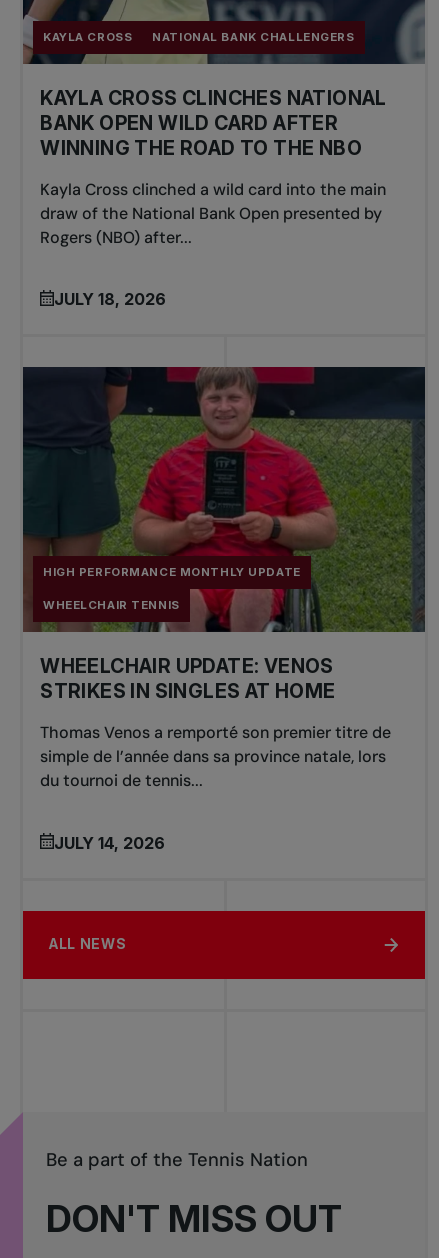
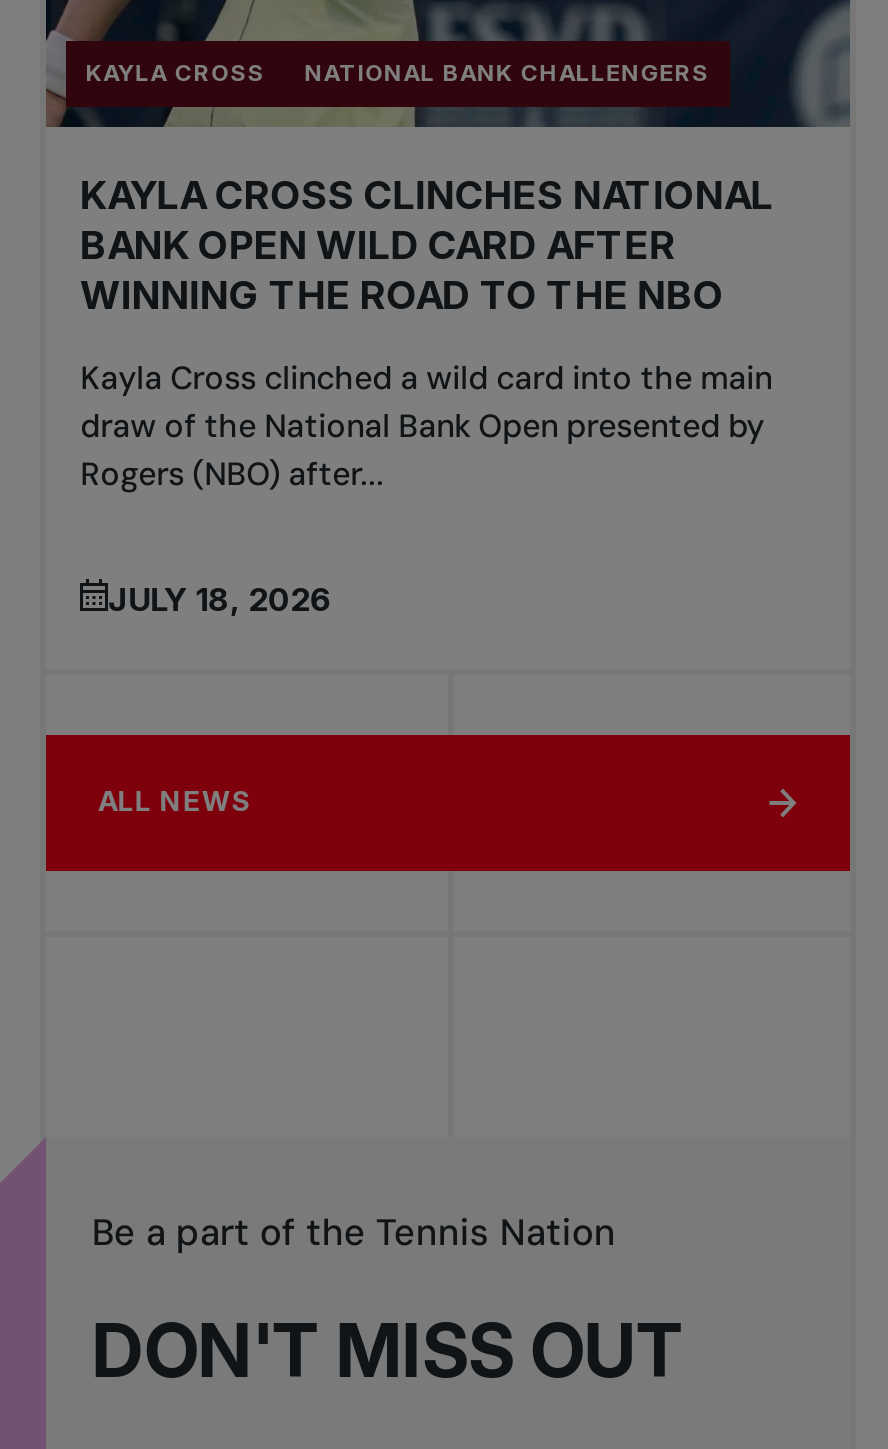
- [image]
- HIGH PERFORMANCE MONTHLY UPDATE
- WHEELCHAIR TENNIS
- WHEELCHAIR UPDATE: VENOS
- STRIKES IN SINGLES AT HOME
- Thomas Venos a remporté son premier titre de
- simple de l’année dans sa province natale, lors
- du tournoi de tennis...
- JULY 14, 2026
